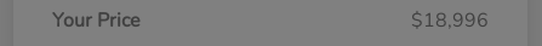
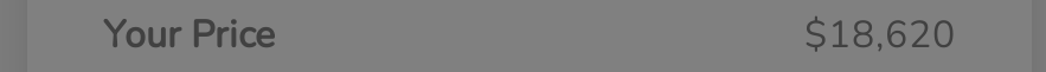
- $18,996
+ $18,620
